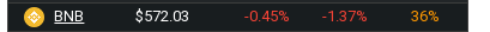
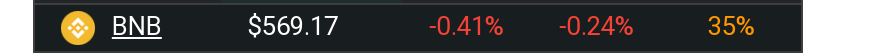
- $572.03
+ $569.17

- -0.45%
+ -0.41%

- -1.37%
+ -0.24%

- 36%
+ 35%
